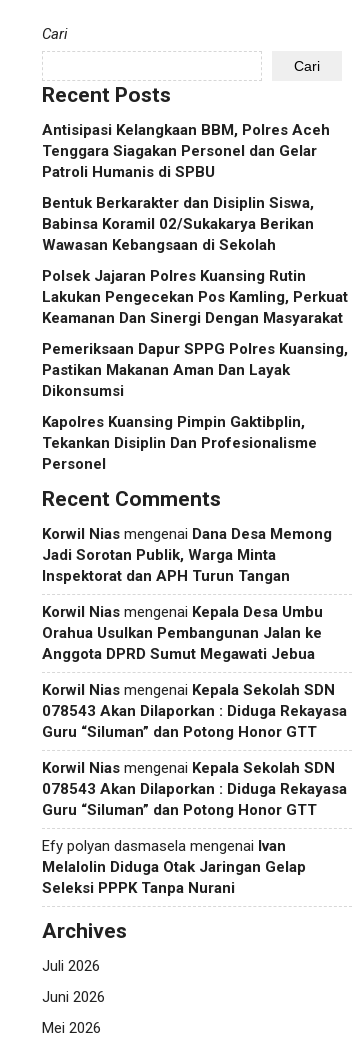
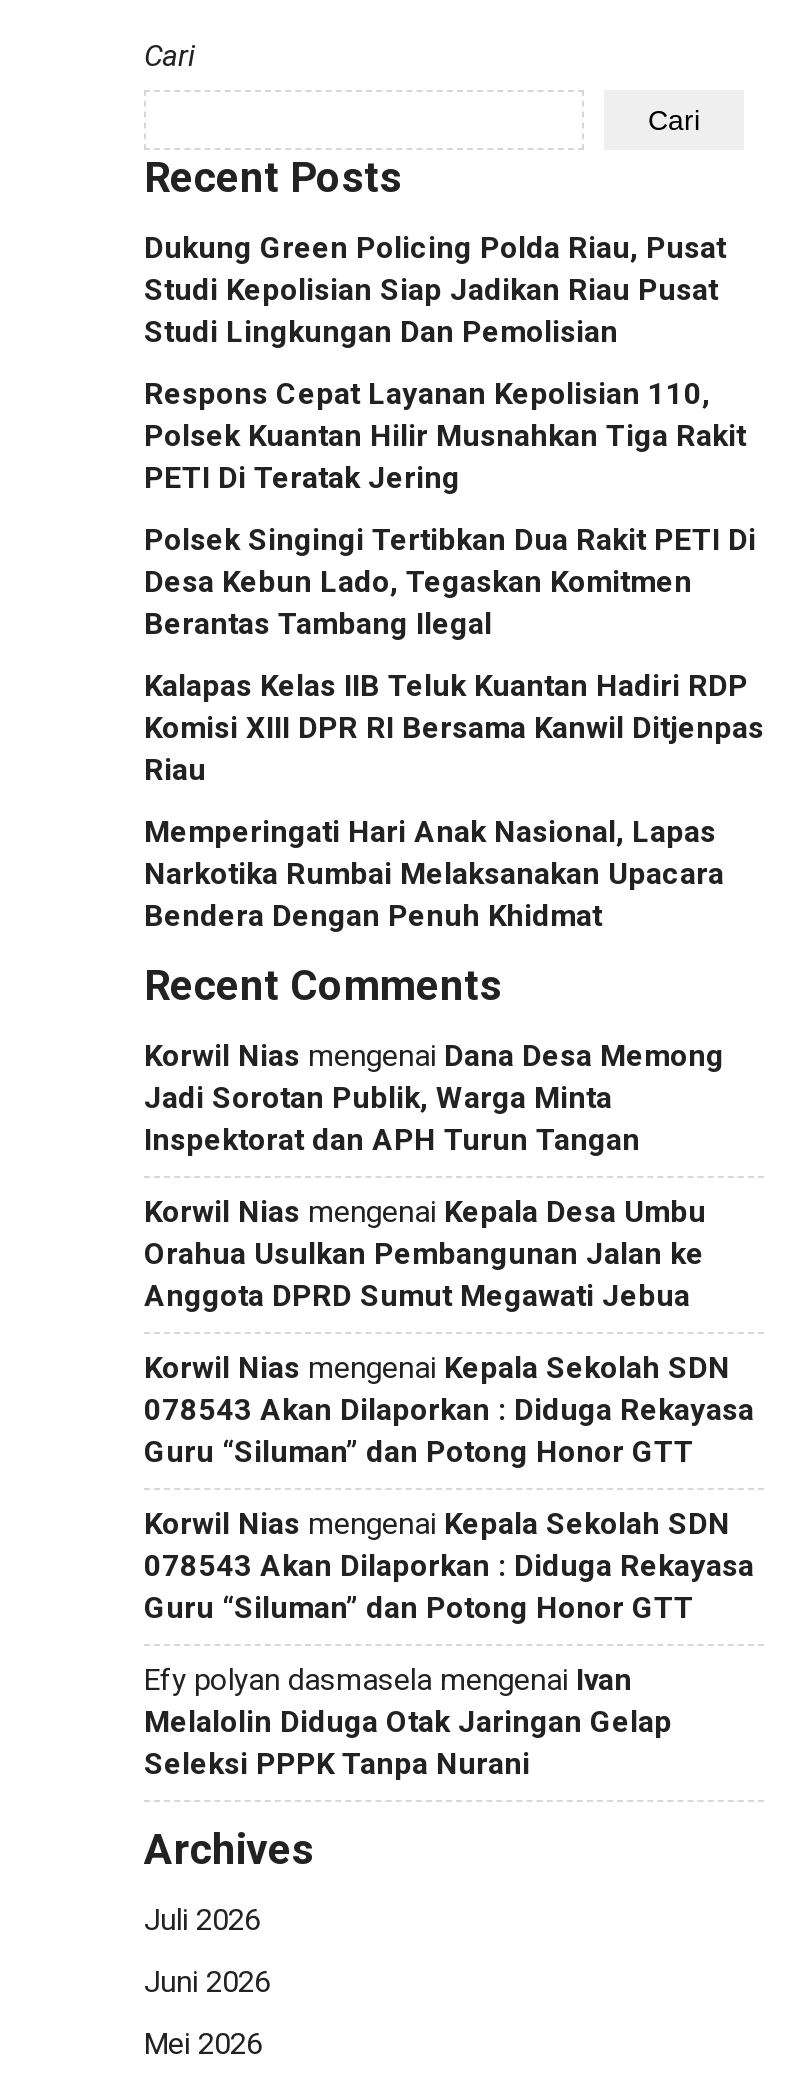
- Antisipasi Kelangkaan BBM, Polres Aceh
- Tenggara Siagakan Personel dan Gelar
- Patroli Humanis di SPBU
+ Dukung Green Policing Polda Riau, Pusat
+ Studi Kepolisian Siap Jadikan Riau Pusat
+ Studi Lingkungan Dan Pemolisian

- Bentuk Berkarakter dan Disiplin Siswa,
- Babinsa Koramil 02/Sukakarya Berikan
- Wawasan Kebangsaan di Sekolah
+ Respons Cepat Layanan Kepolisian 110,
+ Polsek Kuantan Hilir Musnahkan Tiga Rakit
+ PETI Di Teratak Jering

- Polsek Jajaran Polres Kuansing Rutin
- Lakukan Pengecekan Pos Kamling, Perkuat
- Keamanan Dan Sinergi Dengan Masyarakat
+ Polsek Singingi Tertibkan Dua Rakit PETI Di
+ Desa Kebun Lado, Tegaskan Komitmen
+ Berantas Tambang Ilegal

- Pemeriksaan Dapur SPPG Polres Kuansing,
- Pastikan Makanan Aman Dan Layak
- Dikonsumsi
+ Kalapas Kelas IIB Teluk Kuantan Hadiri RDP
+ Komisi XIII DPR RI Bersama Kanwil Ditjenpas
+ Riau

- Kapolres Kuansing Pimpin Gaktibplin,
- Tekankan Disiplin Dan Profesionalisme
- Personel
+ Memperingati Hari Anak Nasional, Lapas
+ Narkotika Rumbai Melaksanakan Upacara
+ Bendera Dengan Penuh Khidmat
